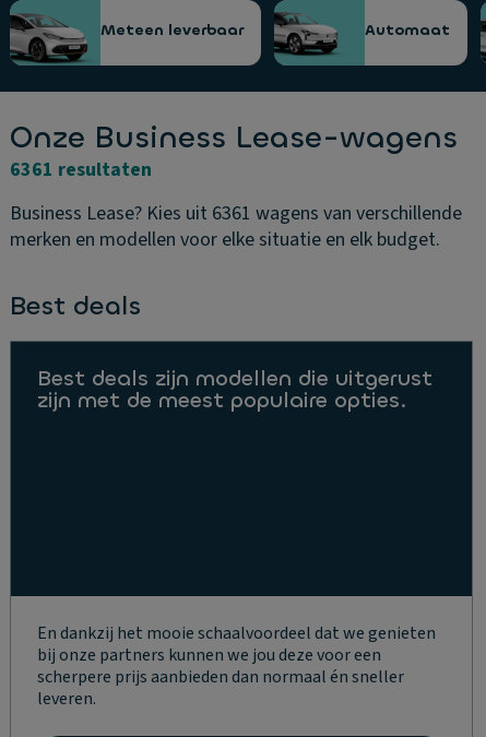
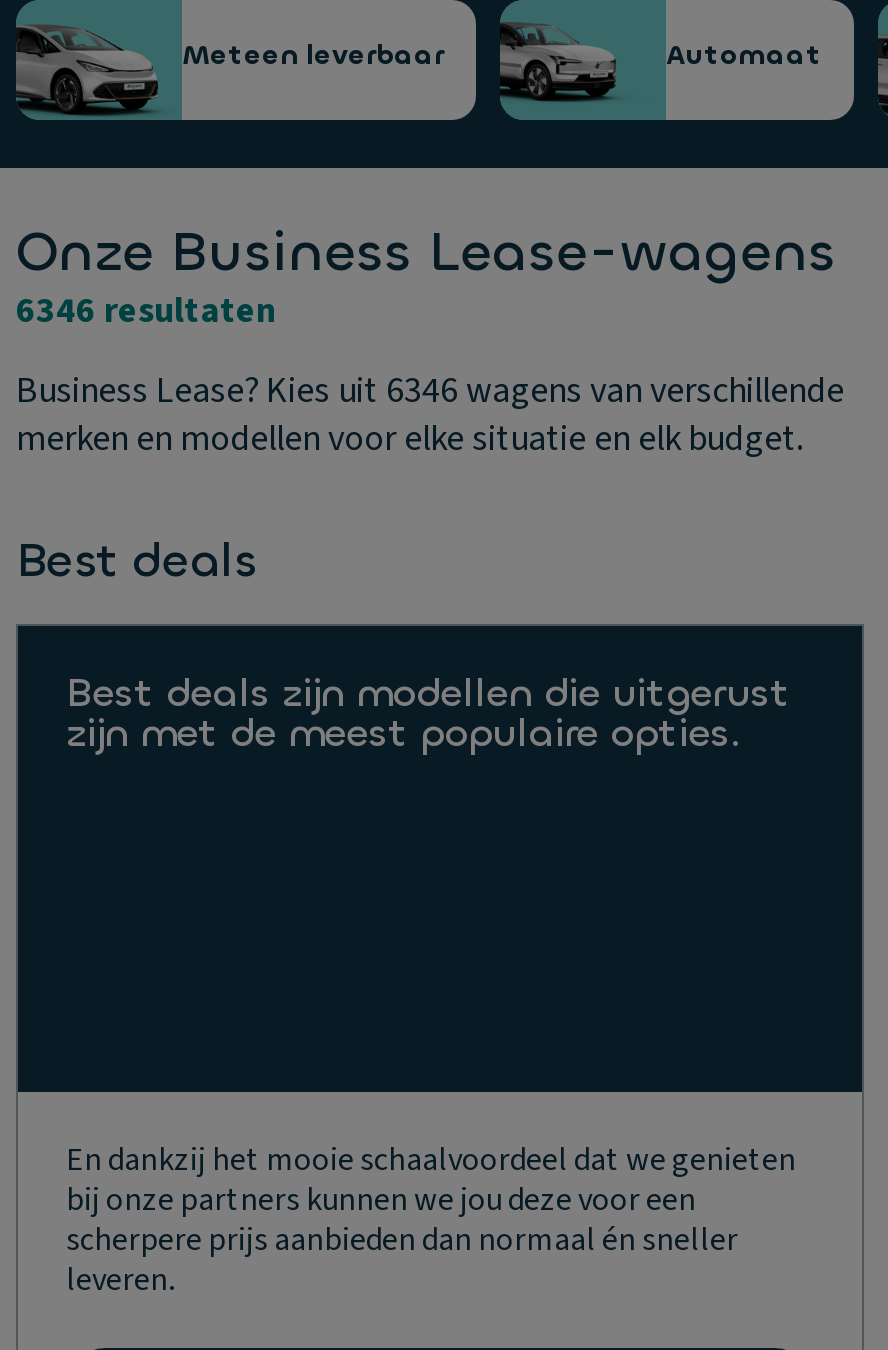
- 6361 resultaten
+ 6346 resultaten

- Business Lease? Kies uit 6361 wagens van verschillende
+ Business Lease? Kies uit 6346 wagens van verschillende
